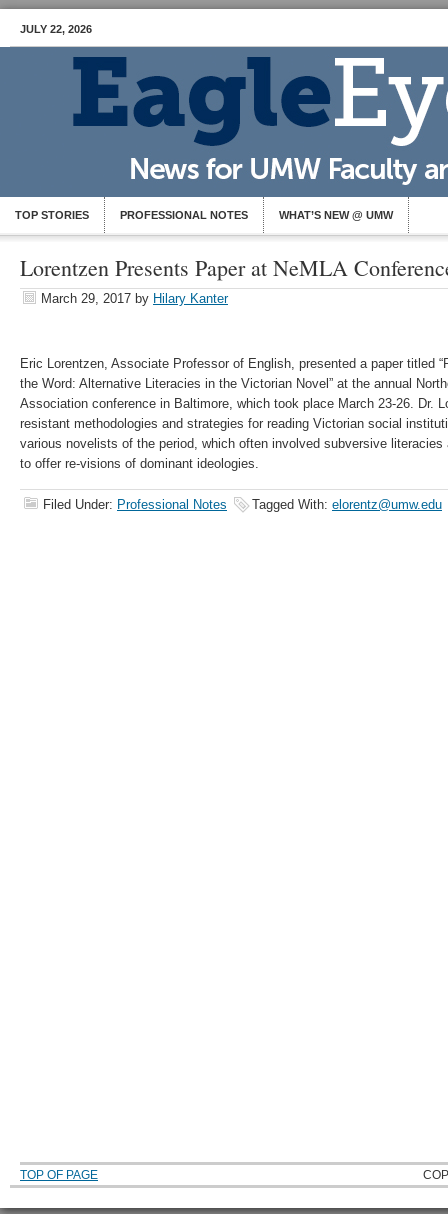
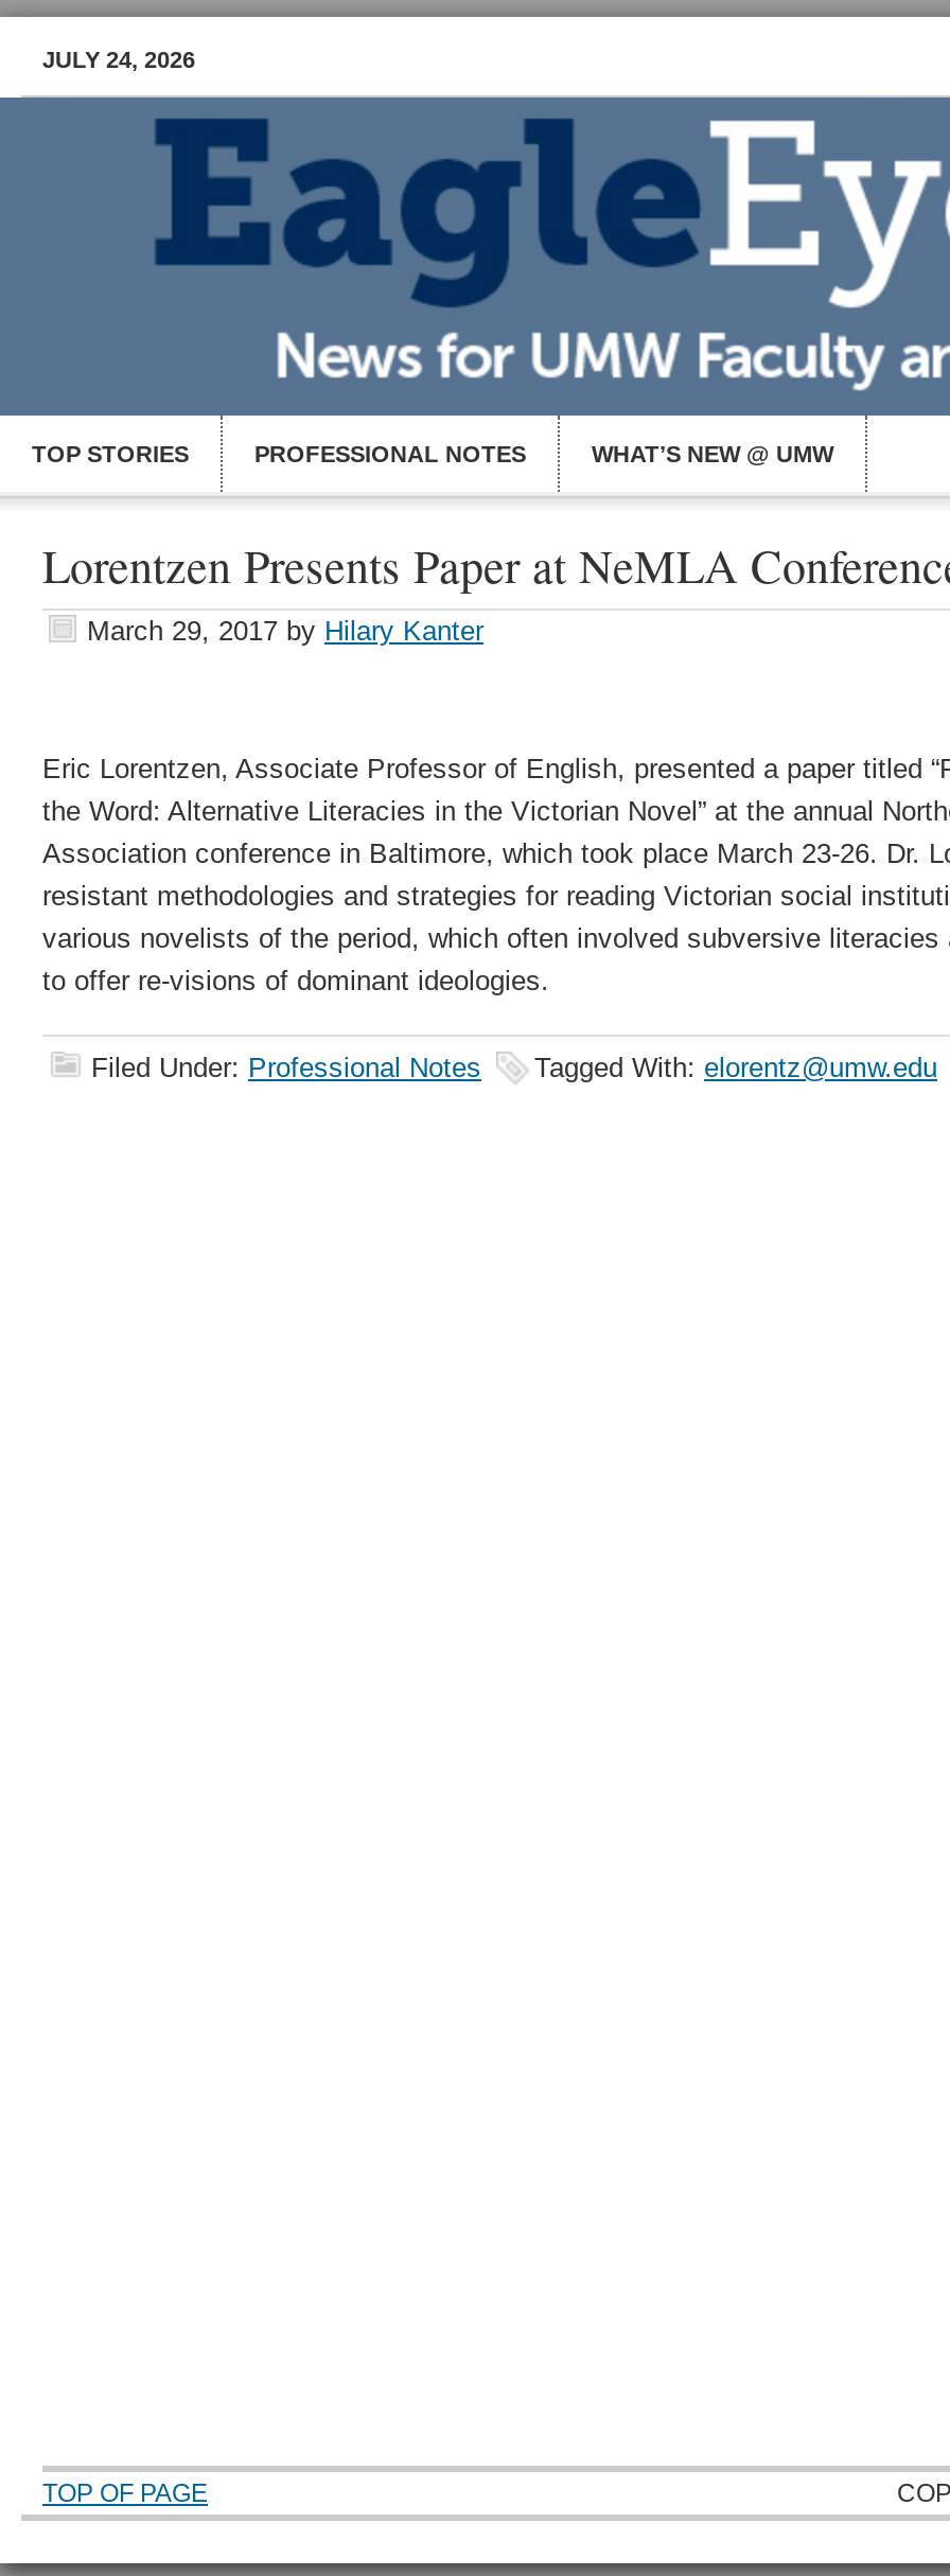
- JULY 22, 2026
+ JULY 24, 2026
